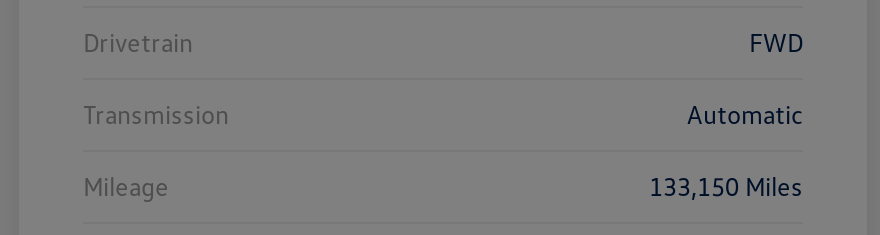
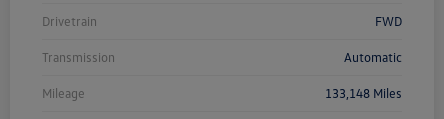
- 133,150 Miles
+ 133,148 Miles
